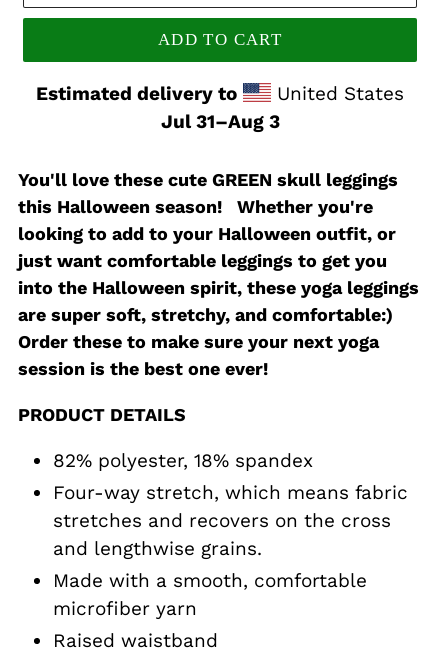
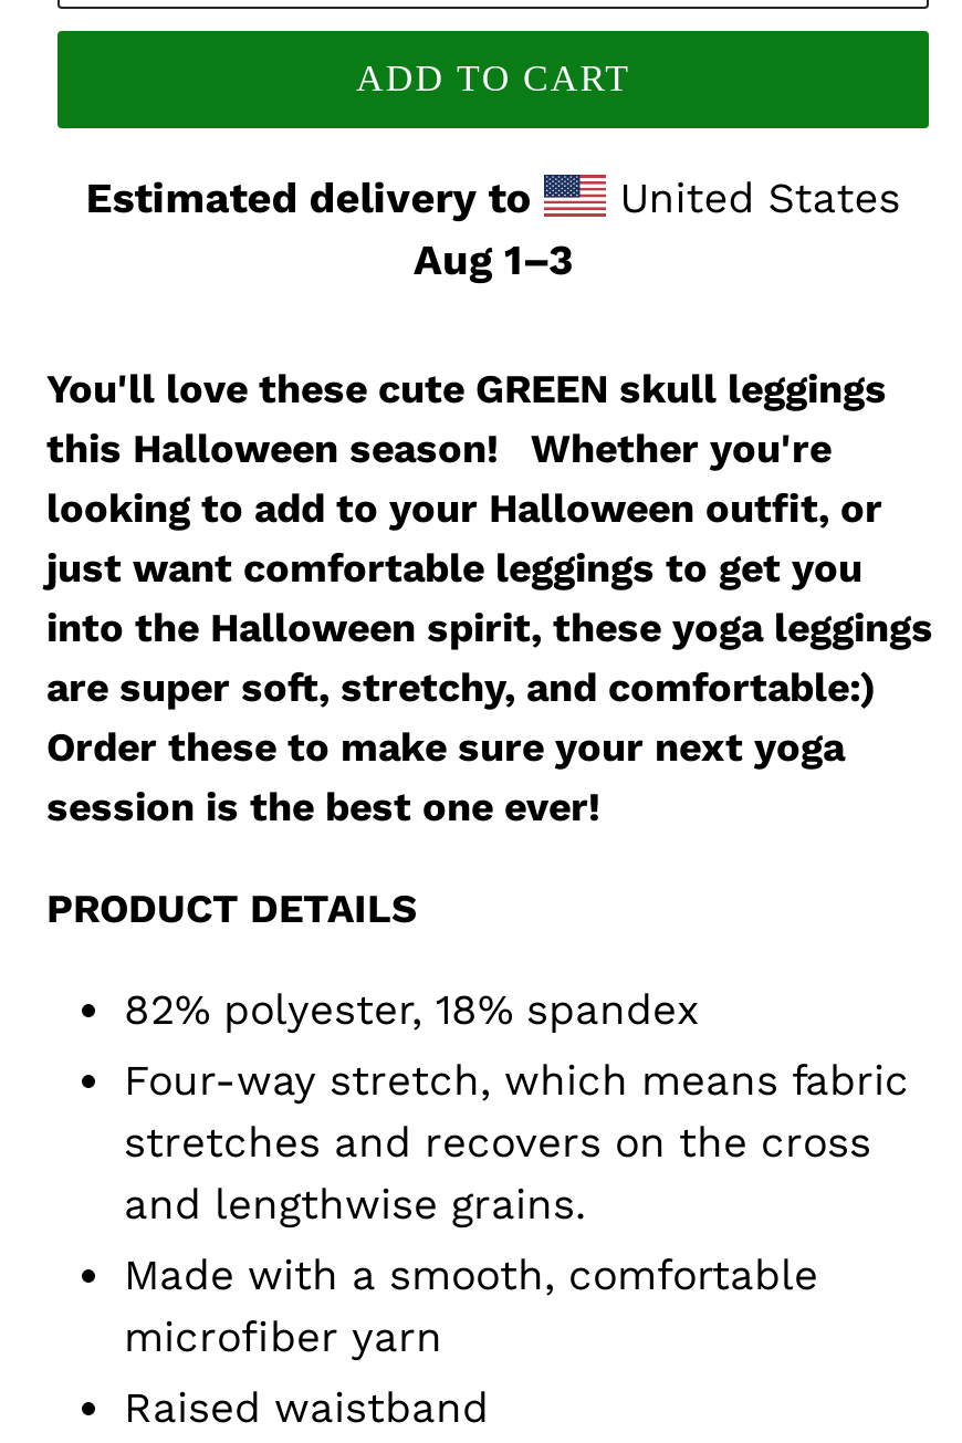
- Jul 31–Aug 3
+ Aug 1–3
